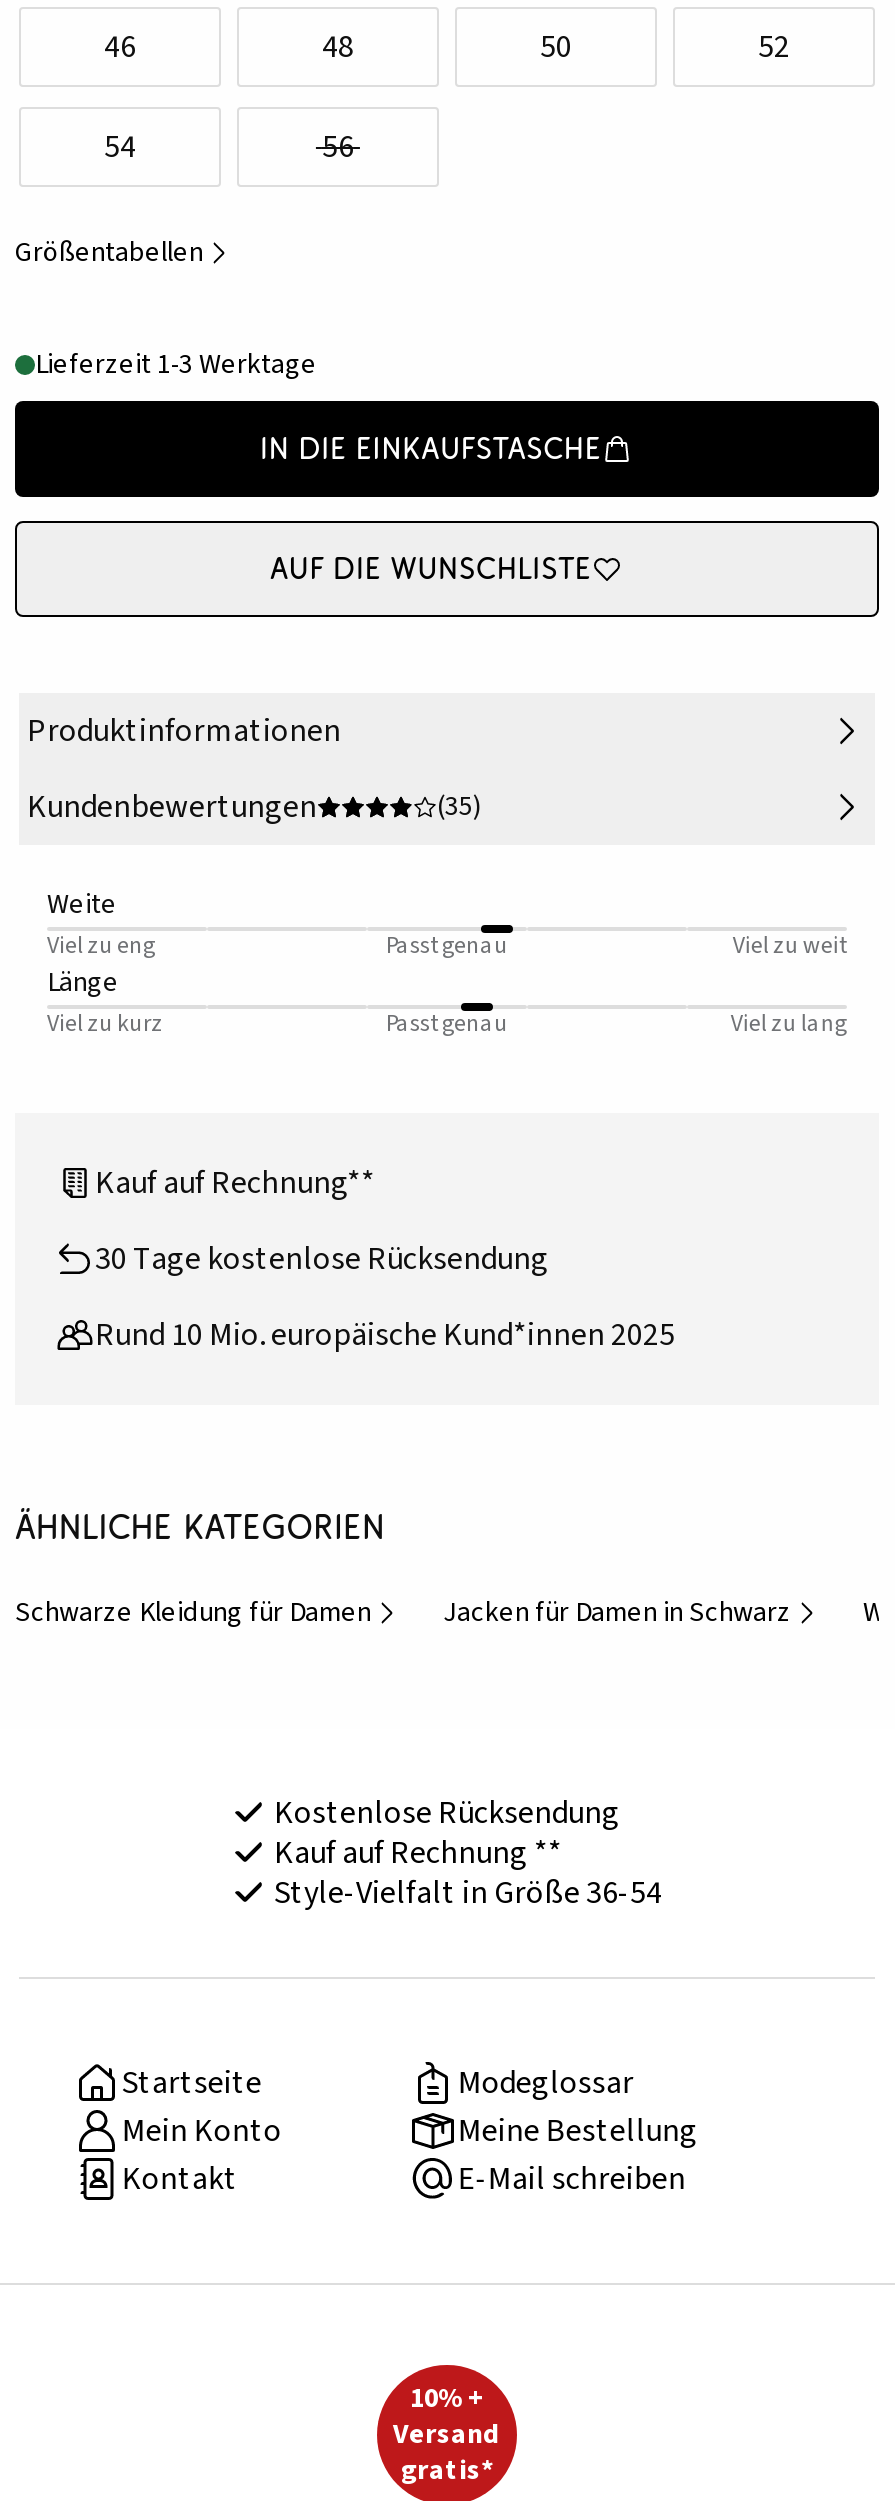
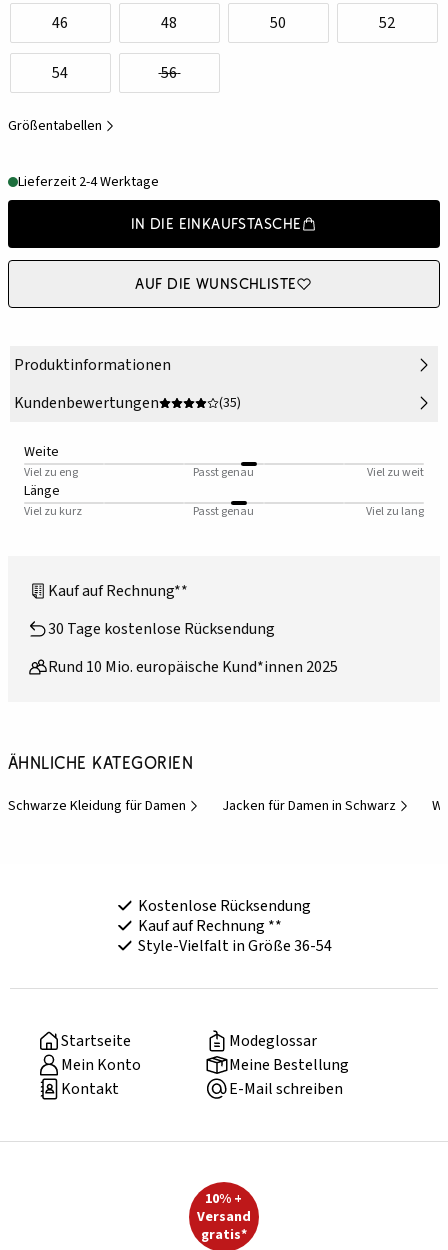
- Lieferzeit 1-3 Werktage
+ Lieferzeit 2-4 Werktage
